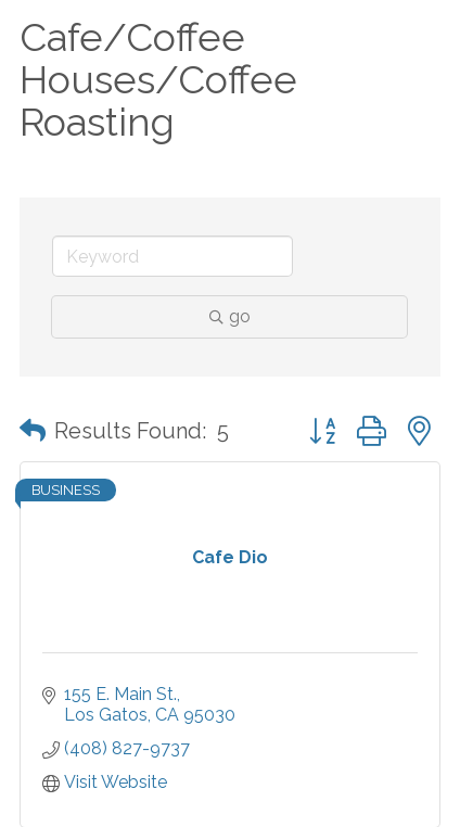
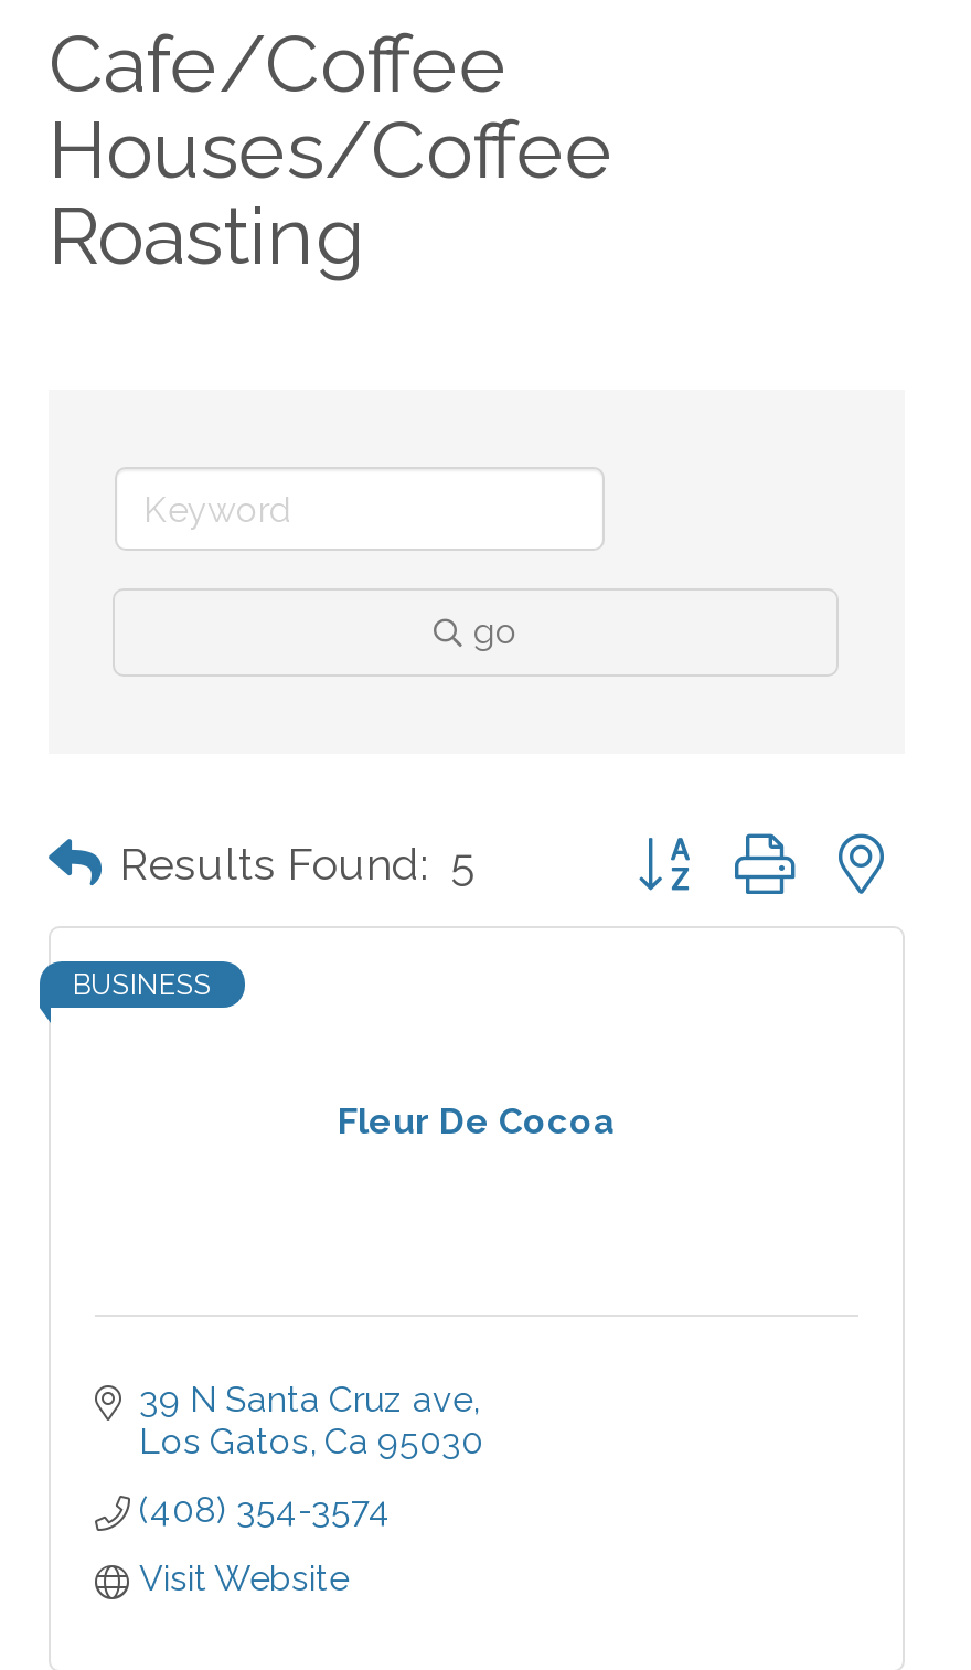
- Cafe Dio
+ Fleur De Cocoa

- 155 E. Main St.
- Los Gatos CA 95030
+ 39 N Santa Cruz ave
+ Los Gatos Ca 95030

- (408) 827-9737
+ (408) 354-3574
